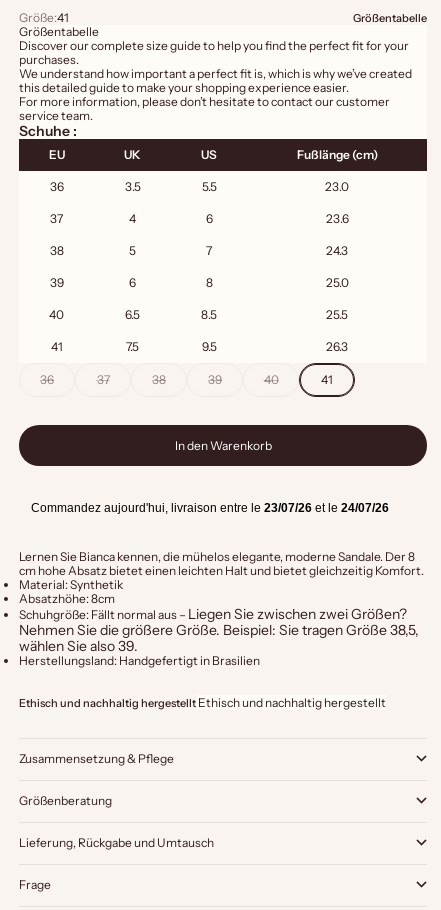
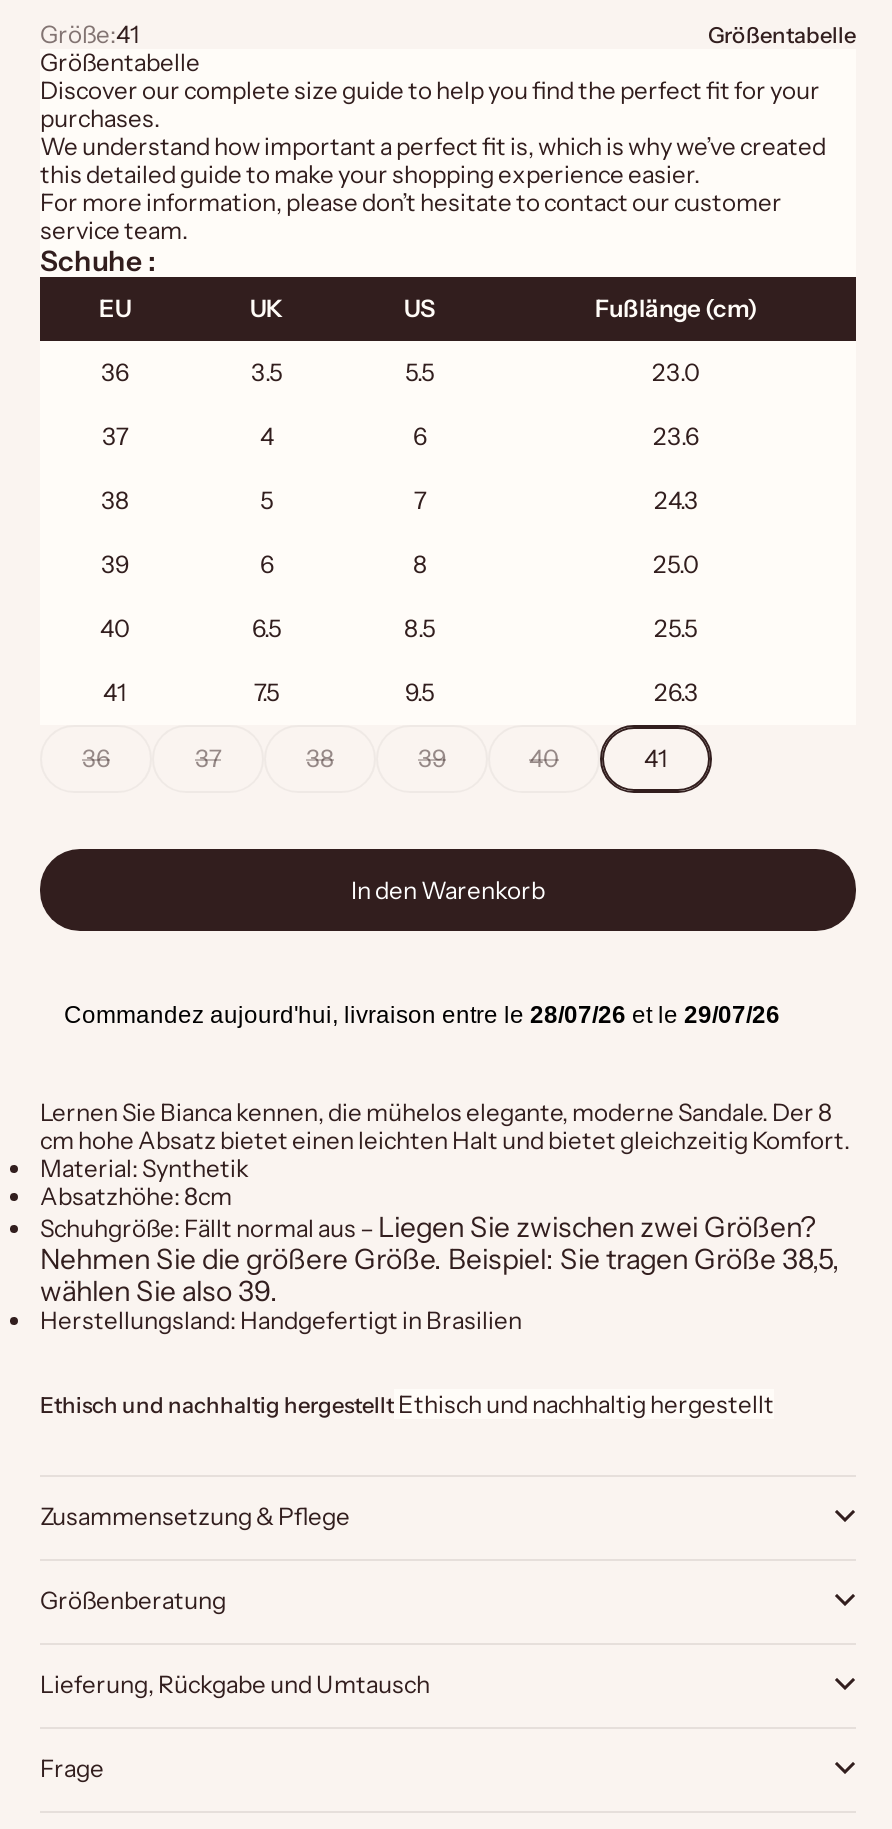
- Commandez aujourd'hui, livraison entre le 23/07/26 et le 24/07/26
+ Commandez aujourd'hui, livraison entre le 28/07/26 et le 29/07/26
